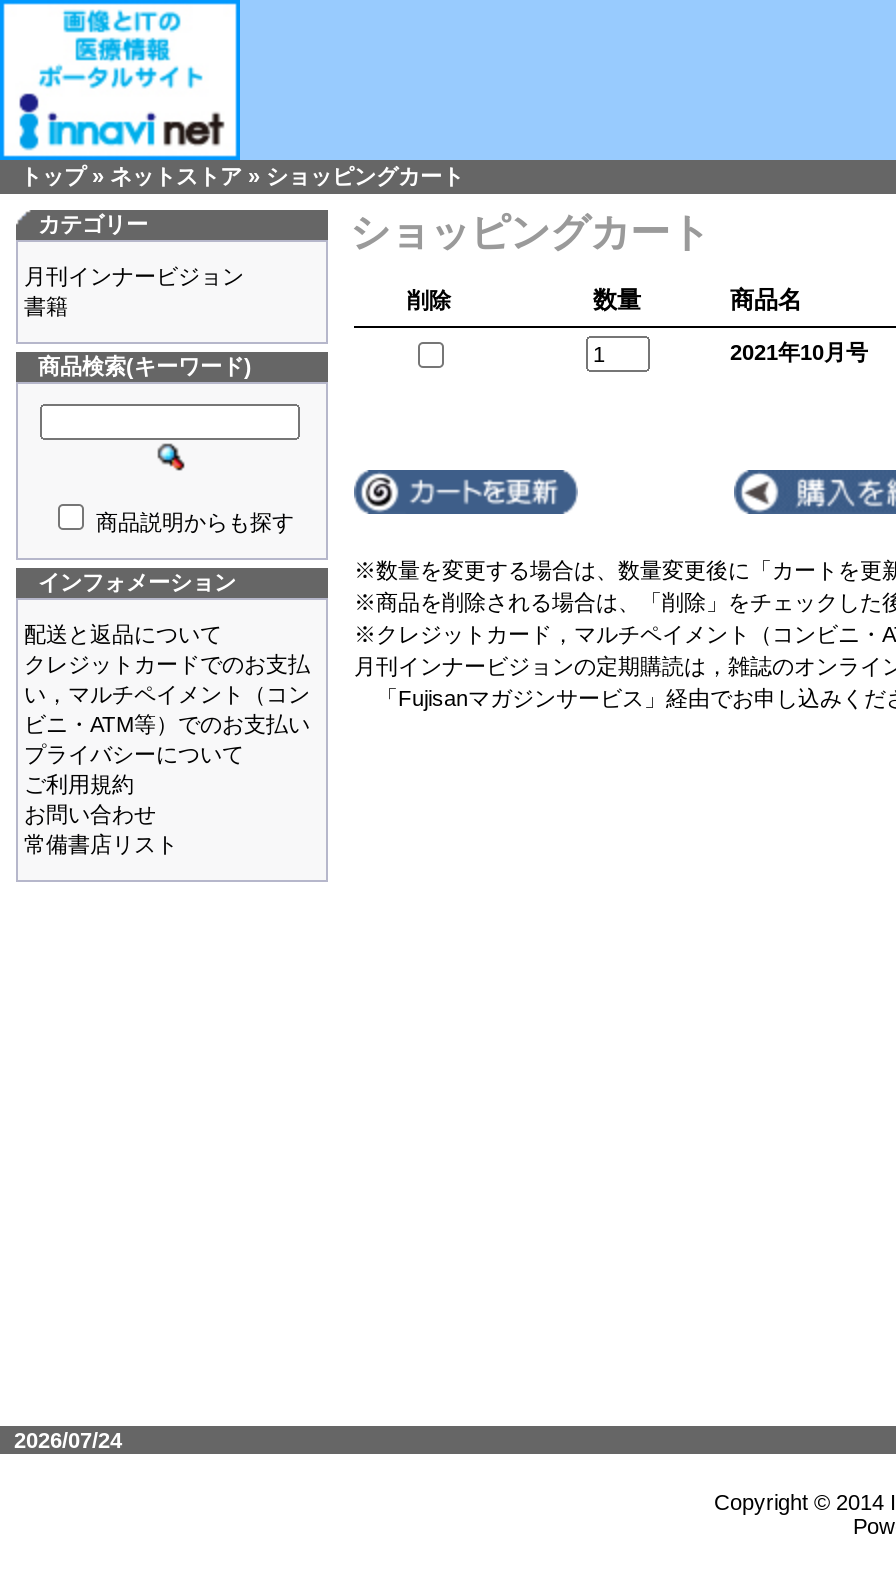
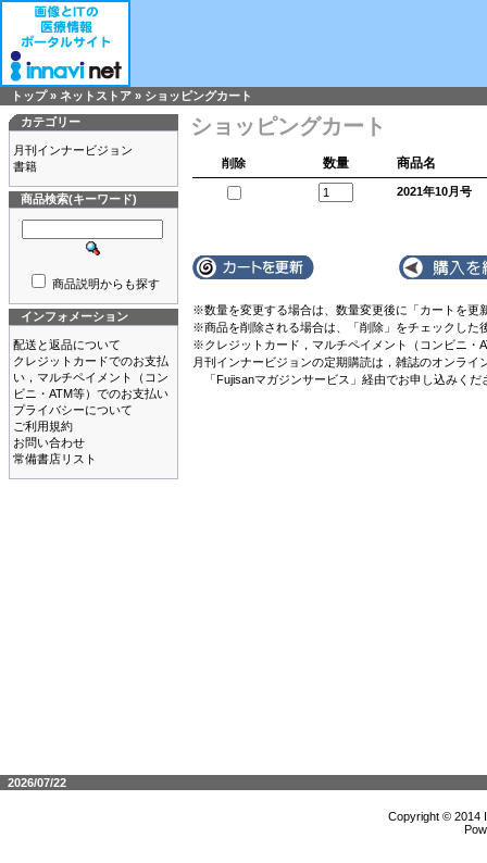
- 2026/07/24
+ 2026/07/22
